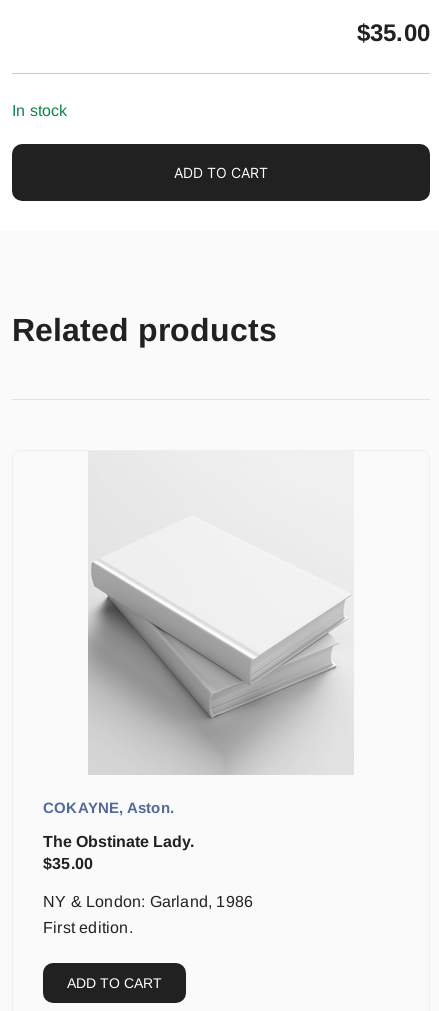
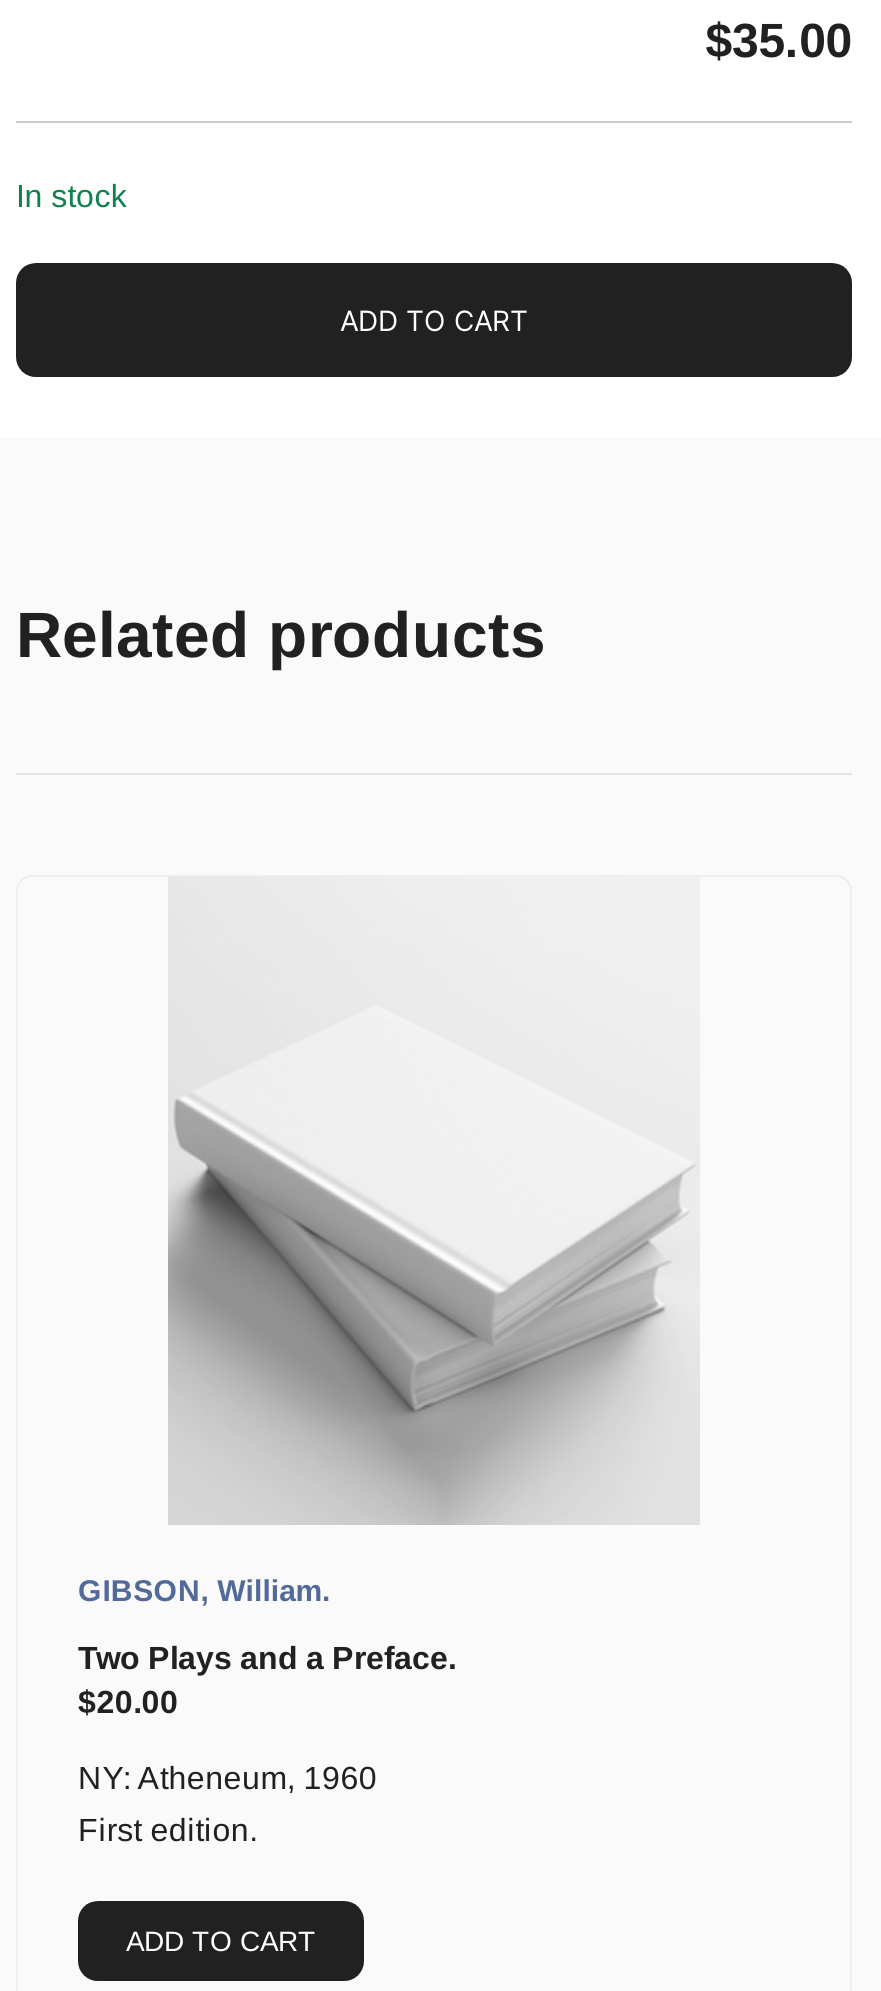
- COKAYNE, Aston.
+ GIBSON, William.

- The Obstinate Lady.
- $35.00
+ Two Plays and a Preface.
+ $20.00

- NY & London: Garland, 1986
+ NY: Atheneum, 1960
